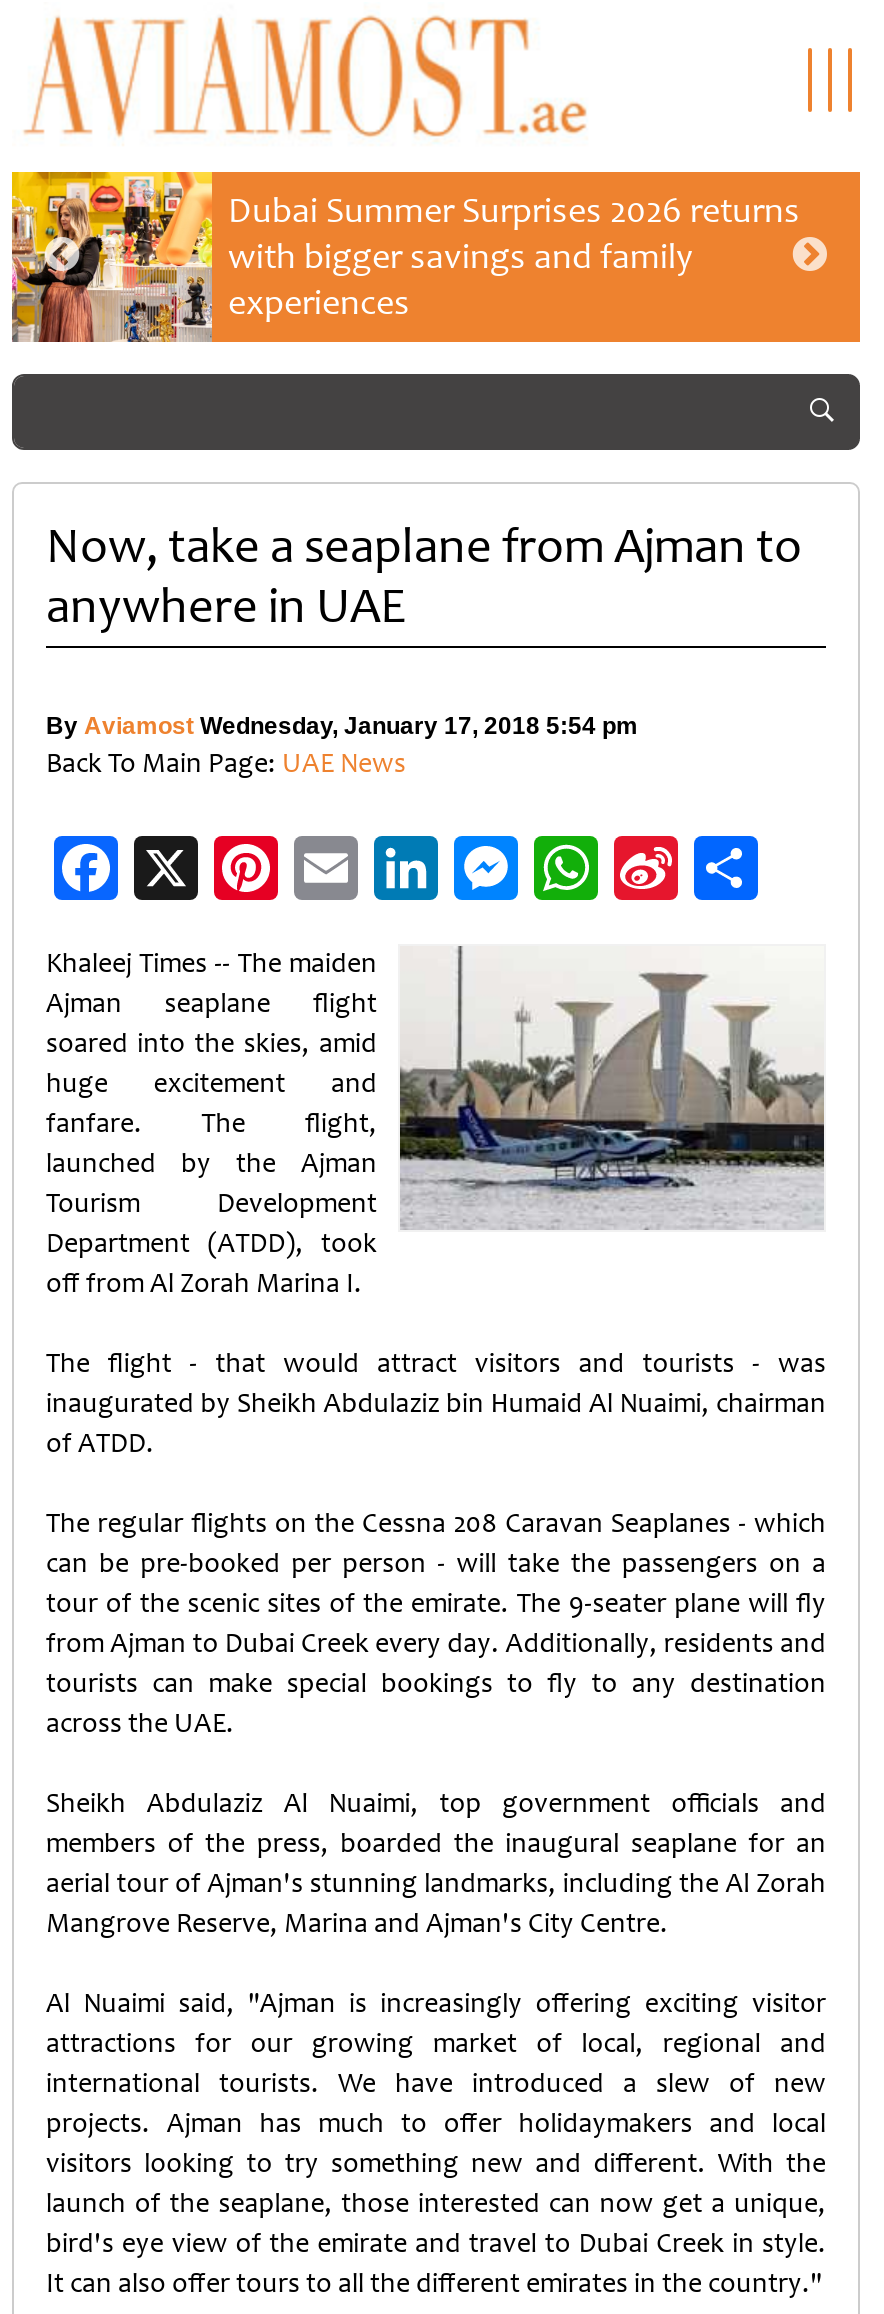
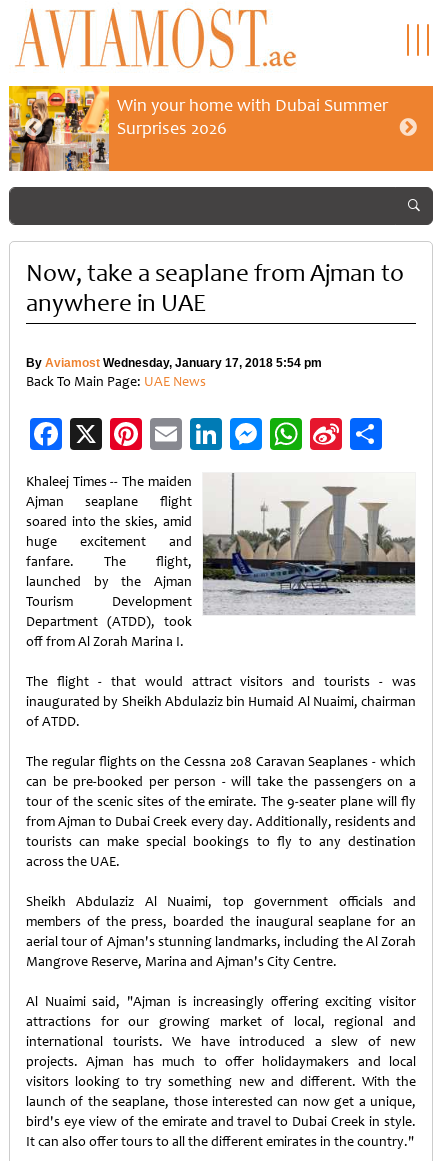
- Dubai Summer Surprises 2026 returns
- with bigger savings and family
- experiences
+ Win your home with Dubai Summer
+ Surprises 2026
